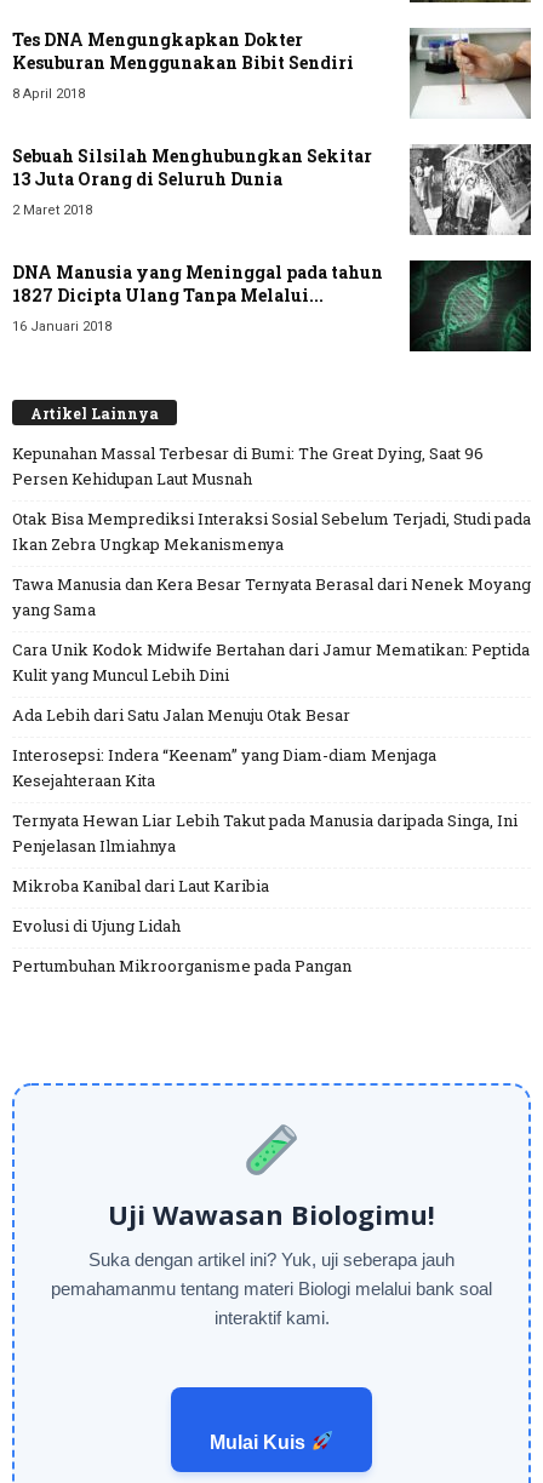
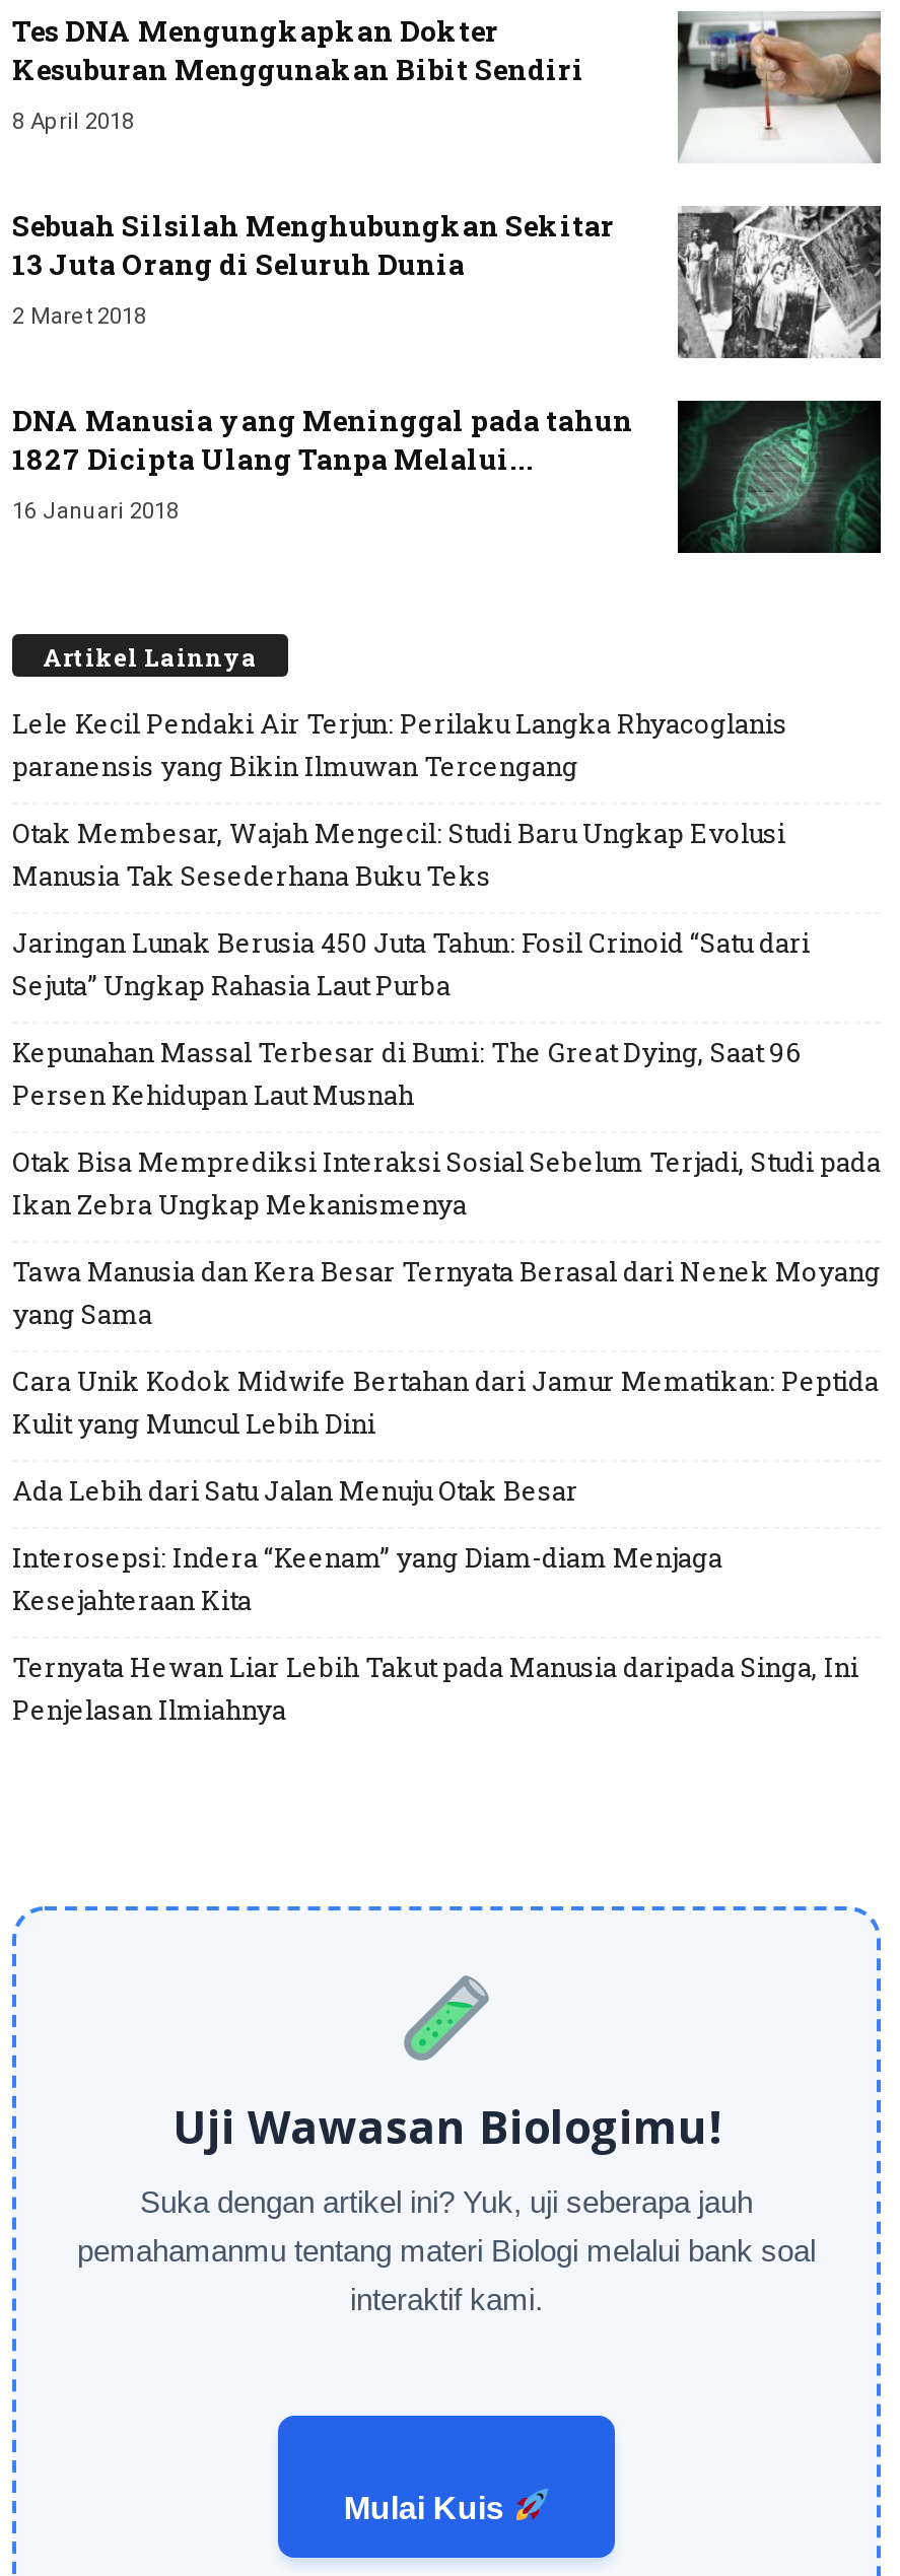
+ Lele Kecil Pendaki Air Terjun: Perilaku Langka Rhyacoglanis
+ paranensis yang Bikin Ilmuwan Tercengang
+ Otak Membesar, Wajah Mengecil: Studi Baru Ungkap Evolusi
+ Manusia Tak Sesederhana Buku Teks
+ Jaringan Lunak Berusia 450 Juta Tahun: Fosil Crinoid “Satu dari
+ Sejuta” Ungkap Rahasia Laut Purba

moved down: Kepunahan Massal Terbesar di Bumi: The Great Dying, Saat 96 | Persen Kehidupan Laut Musnah | Otak Bisa Memprediksi Interaksi Sosial Sebelum Terjadi, Studi pada | ... | Ternyata Hewan Liar Lebih Takut pada Manusia daripada Singa, Ini | Penjelasan Ilmiahnya

- Mikroba Kanibal dari Laut Karibia
- Evolusi di Ujung Lidah
- Pertumbuhan Mikroorganisme pada Pangan
